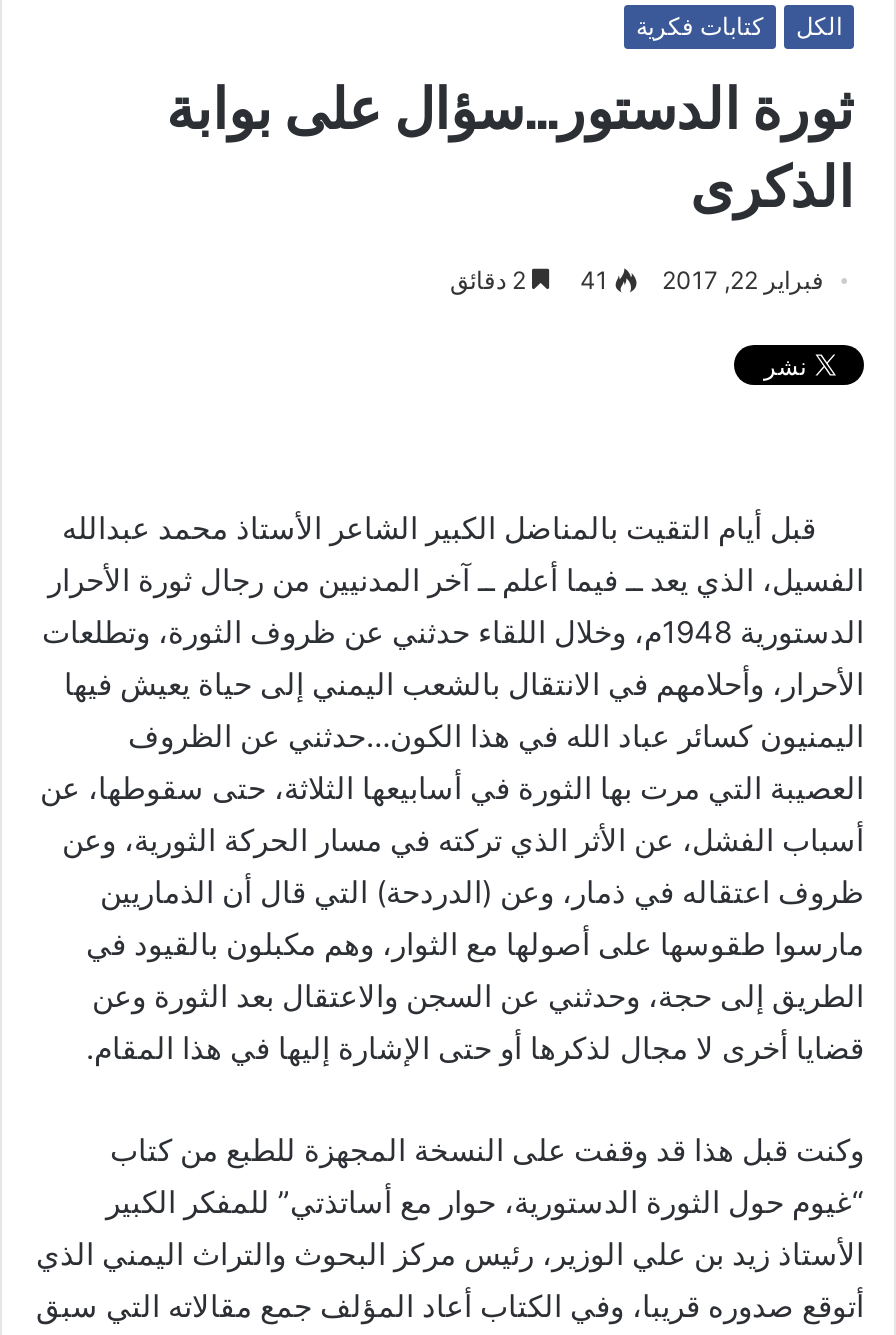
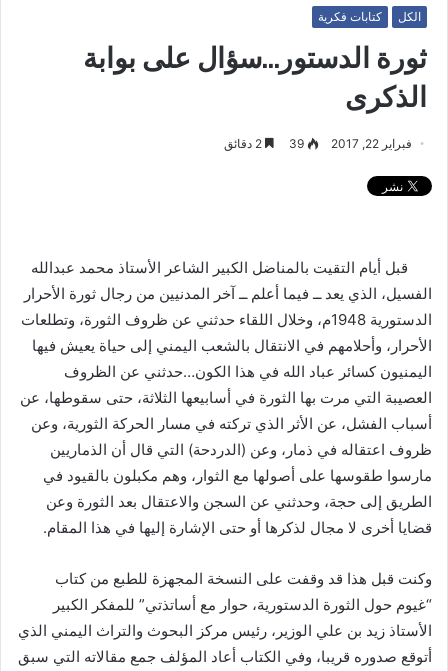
- 41
+ 39
